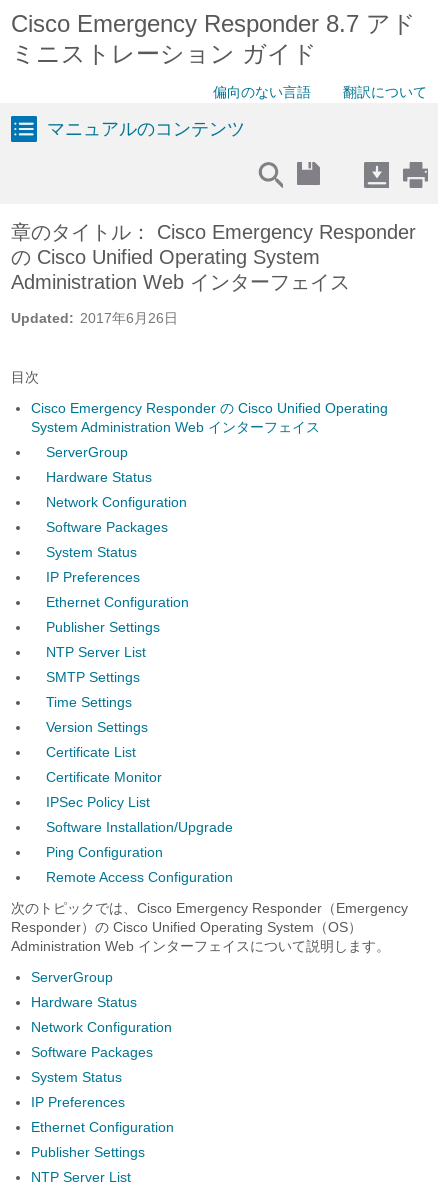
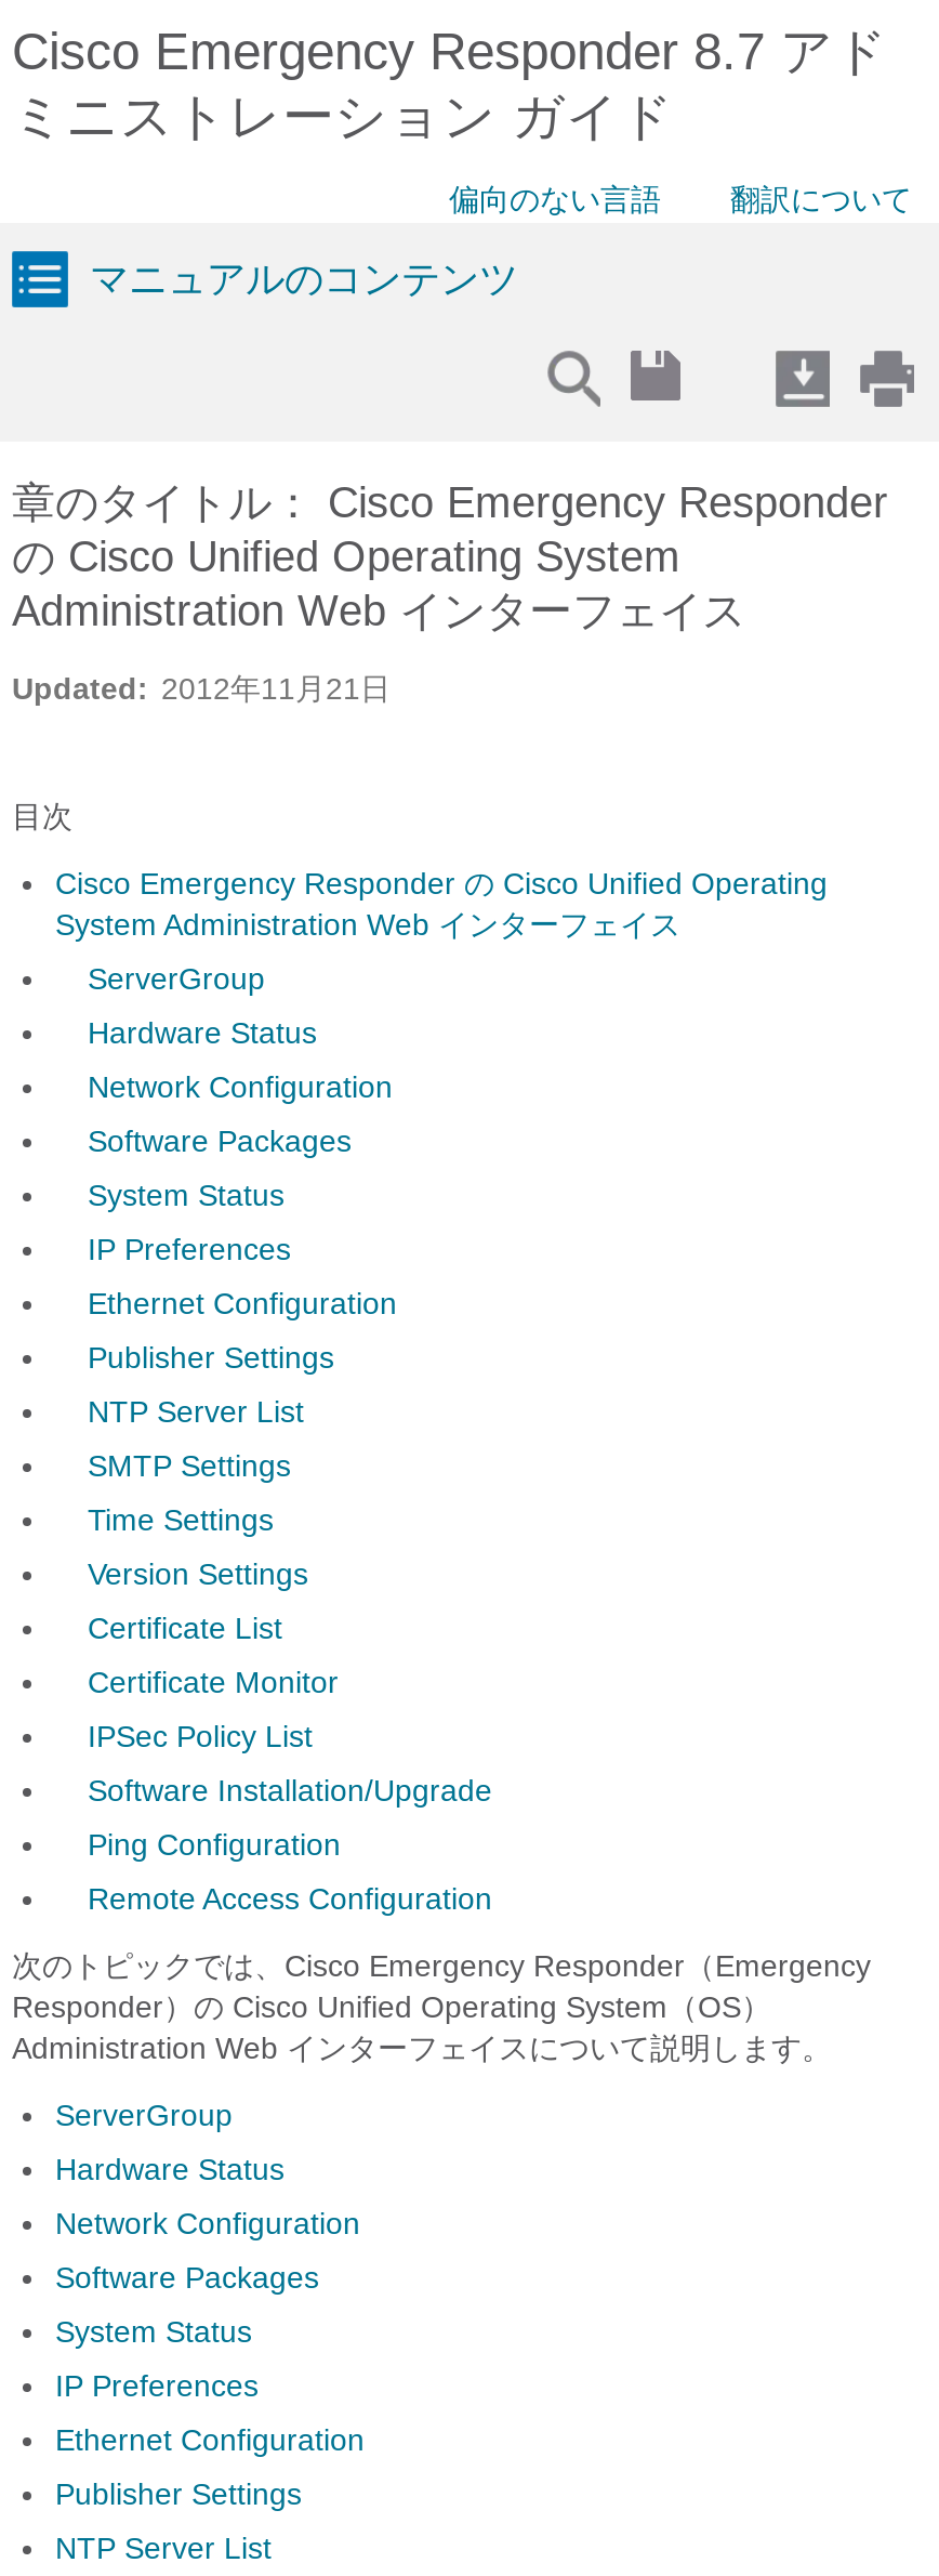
- Updated: 2017年6月26日
+ Updated: 2012年11月21日
